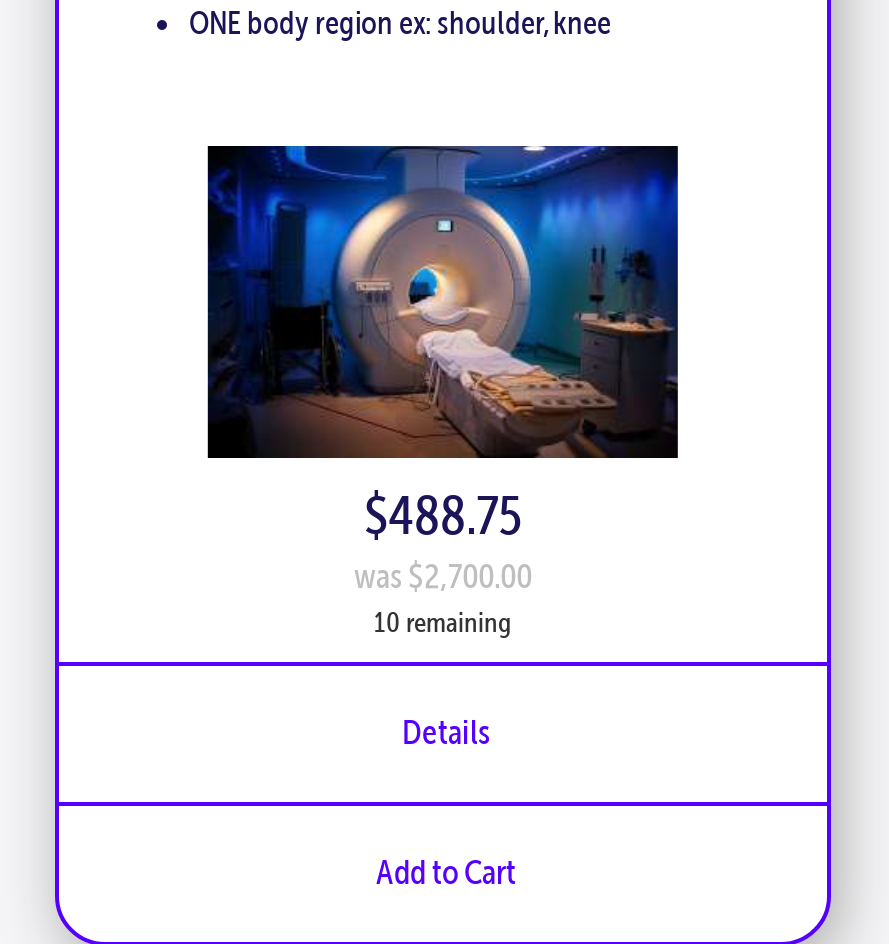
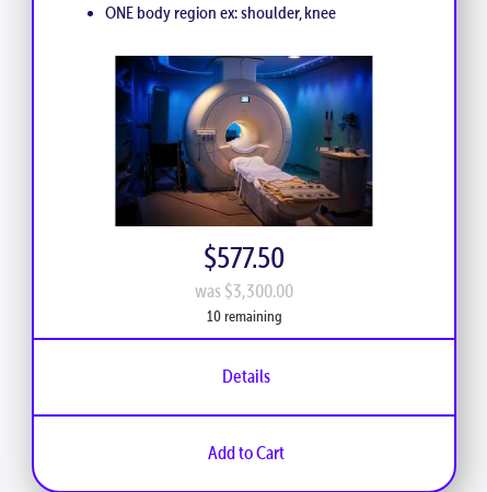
- $488.75
+ $577.50

- was $2,700.00
+ was $3,300.00
